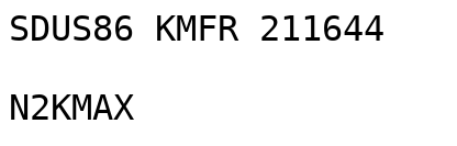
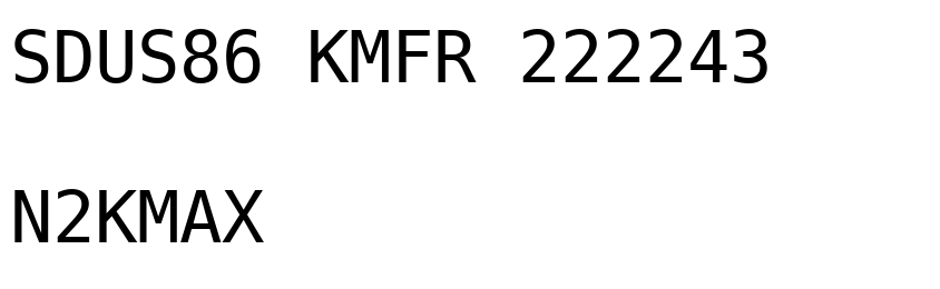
- SDUS86 KMFR 211644
+ SDUS86 KMFR 222243
